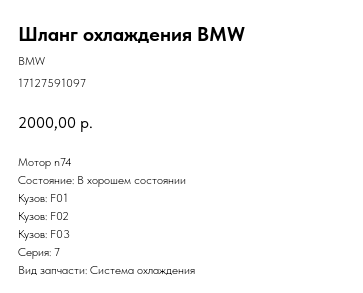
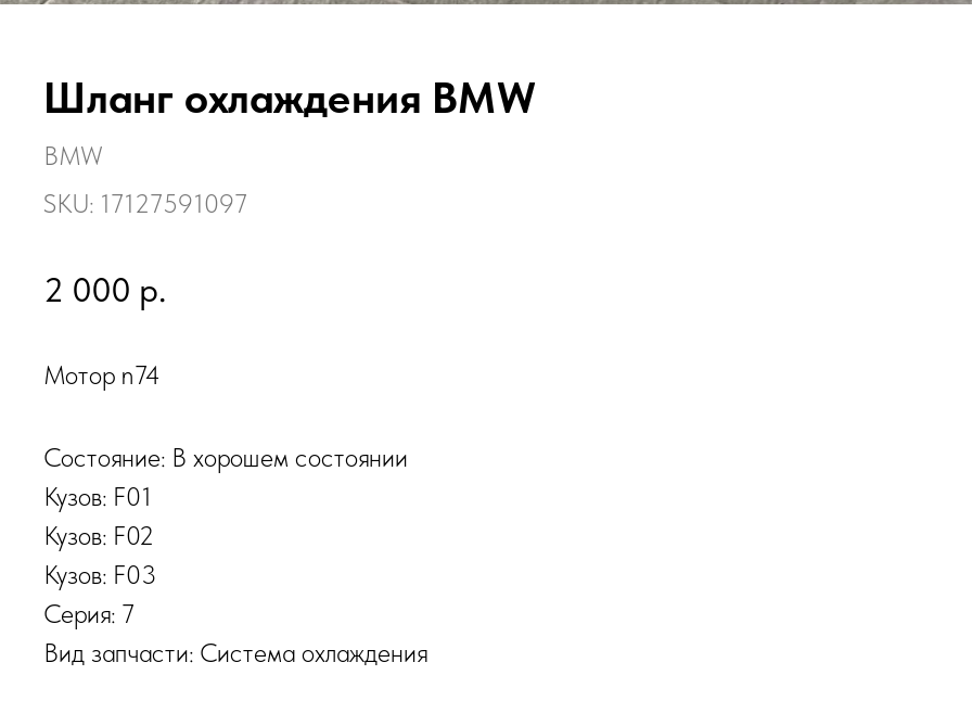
- 17127591097
+ SKU: 17127591097

- 2000,00 р.
+ 2 000 р.
